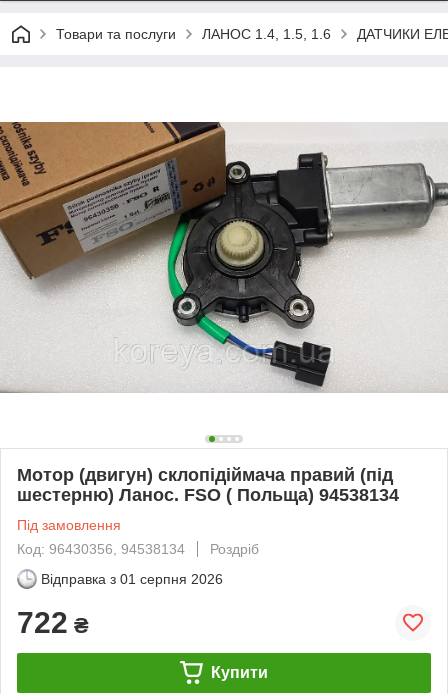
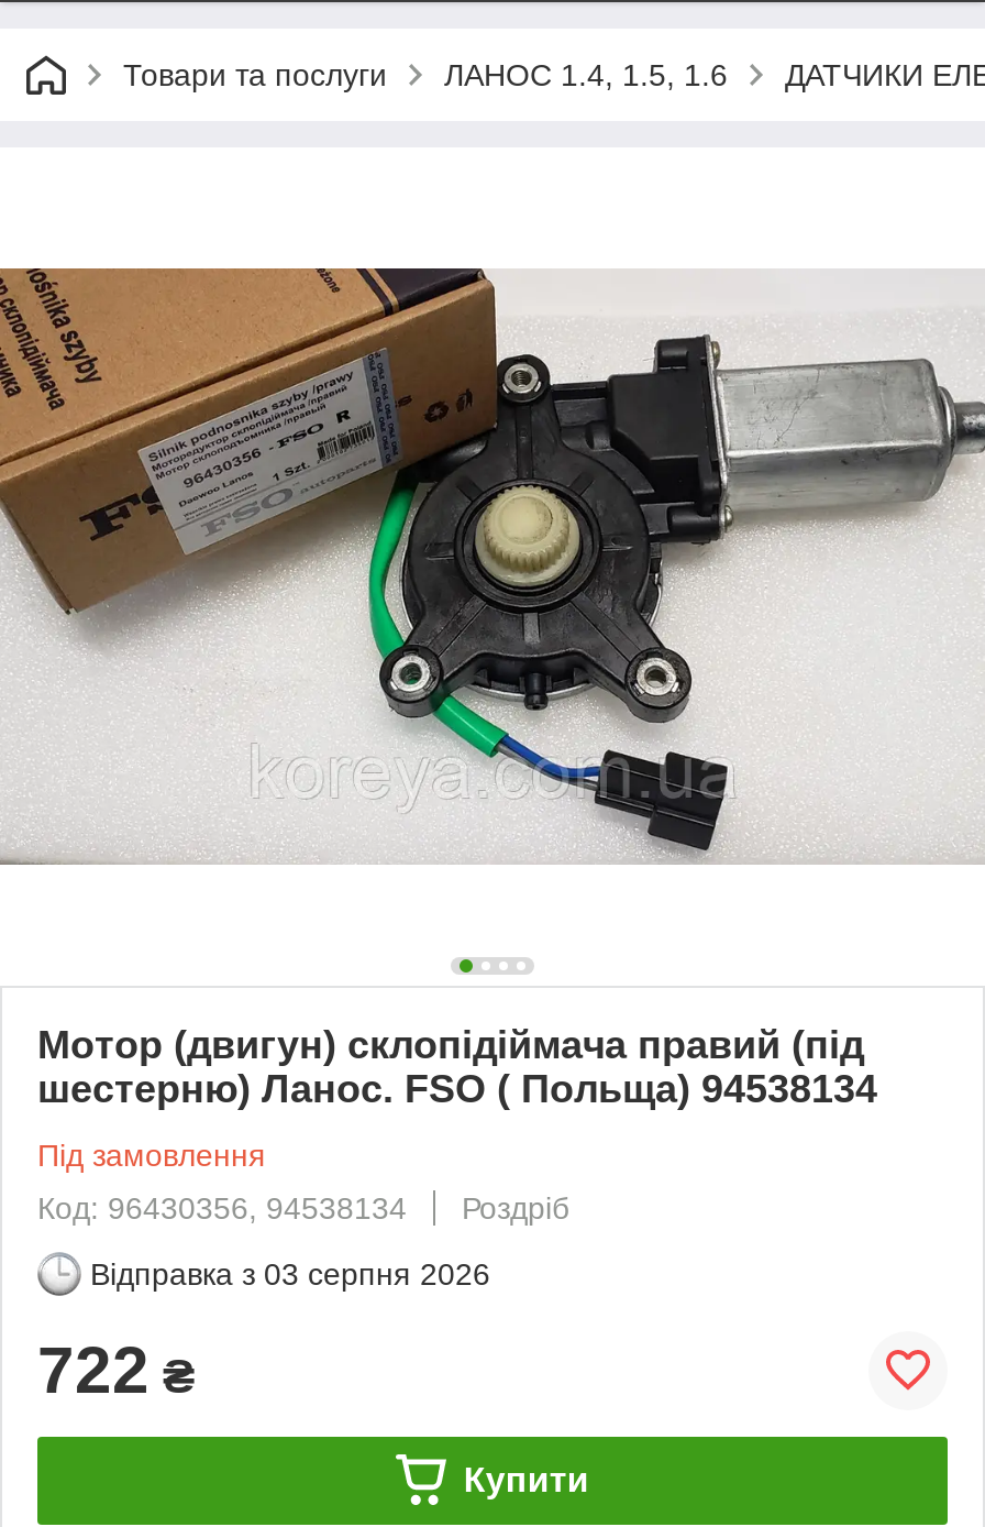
- Відправка з 01 серпня 2026
+ Відправка з 03 серпня 2026
